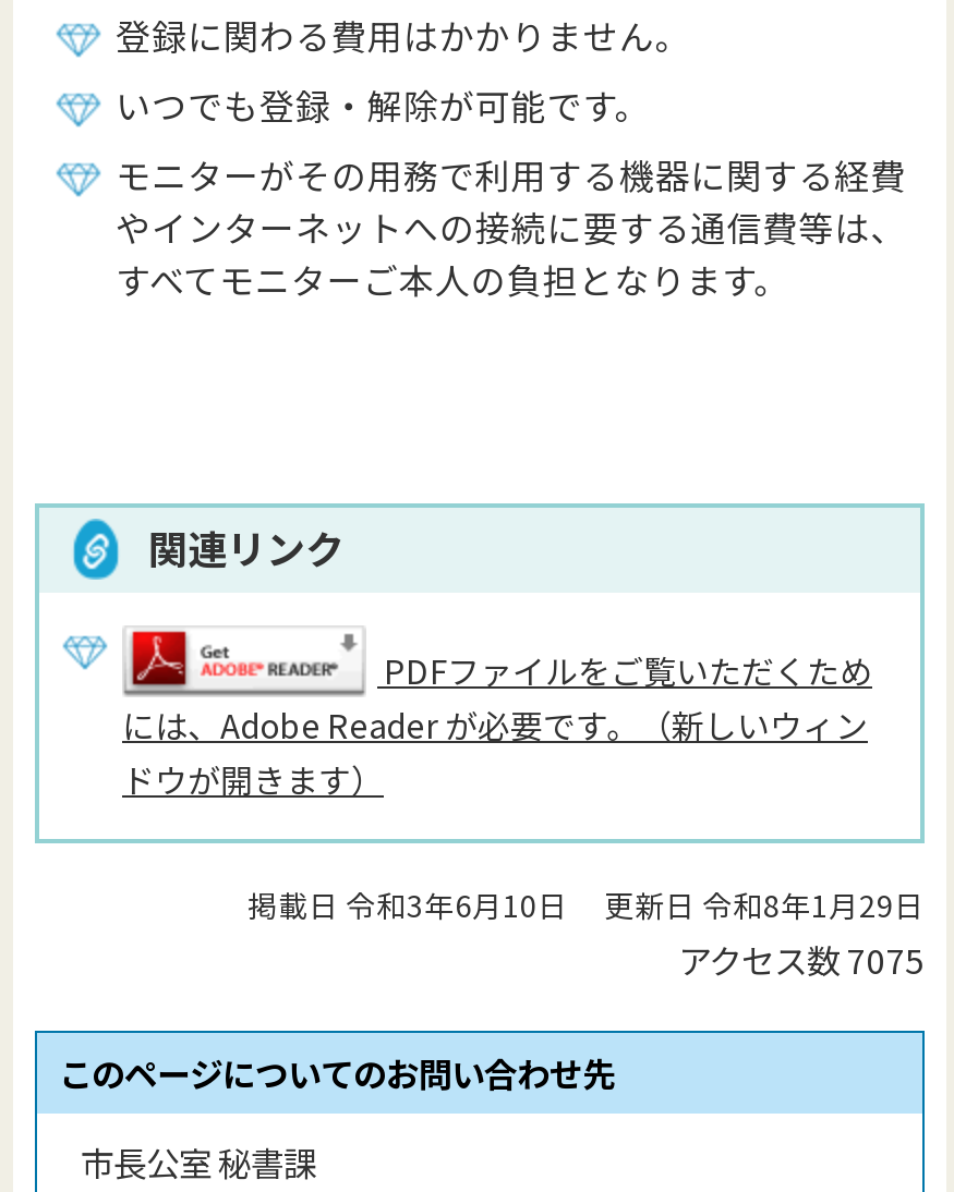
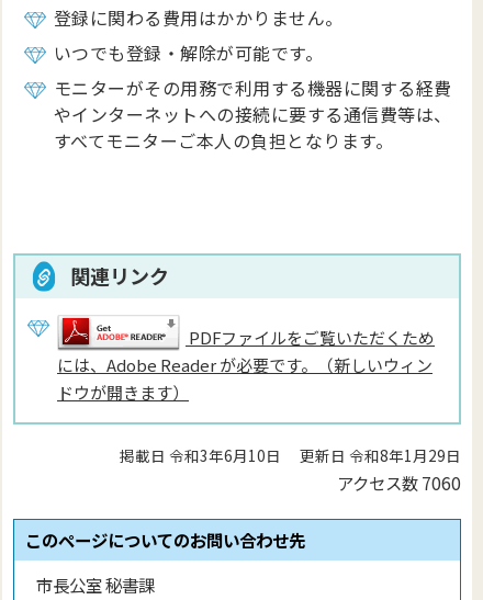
- アクセス数7075
+ アクセス数7060
